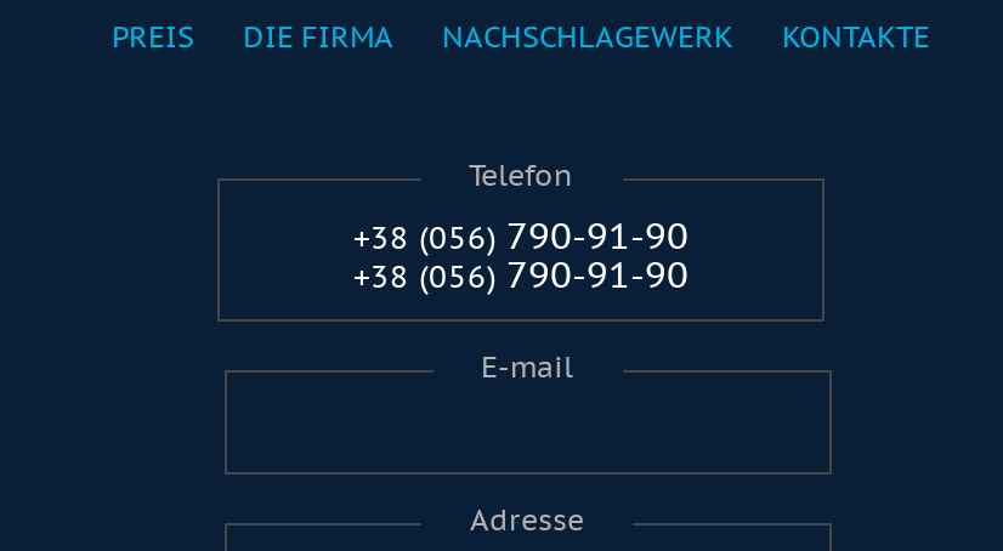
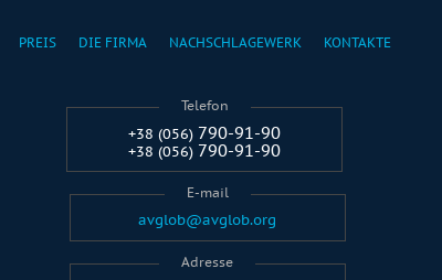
+ avglob@avglob.org
